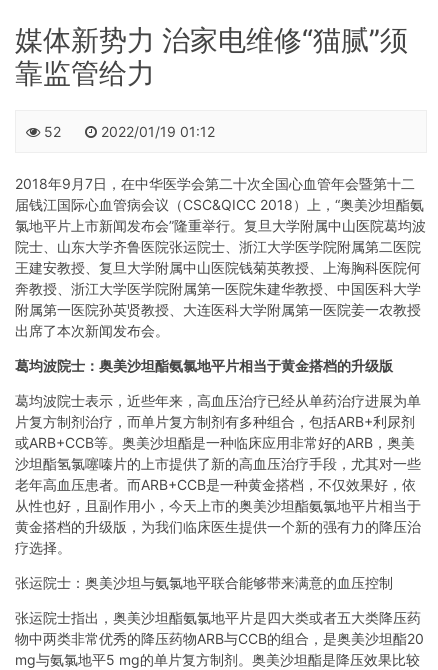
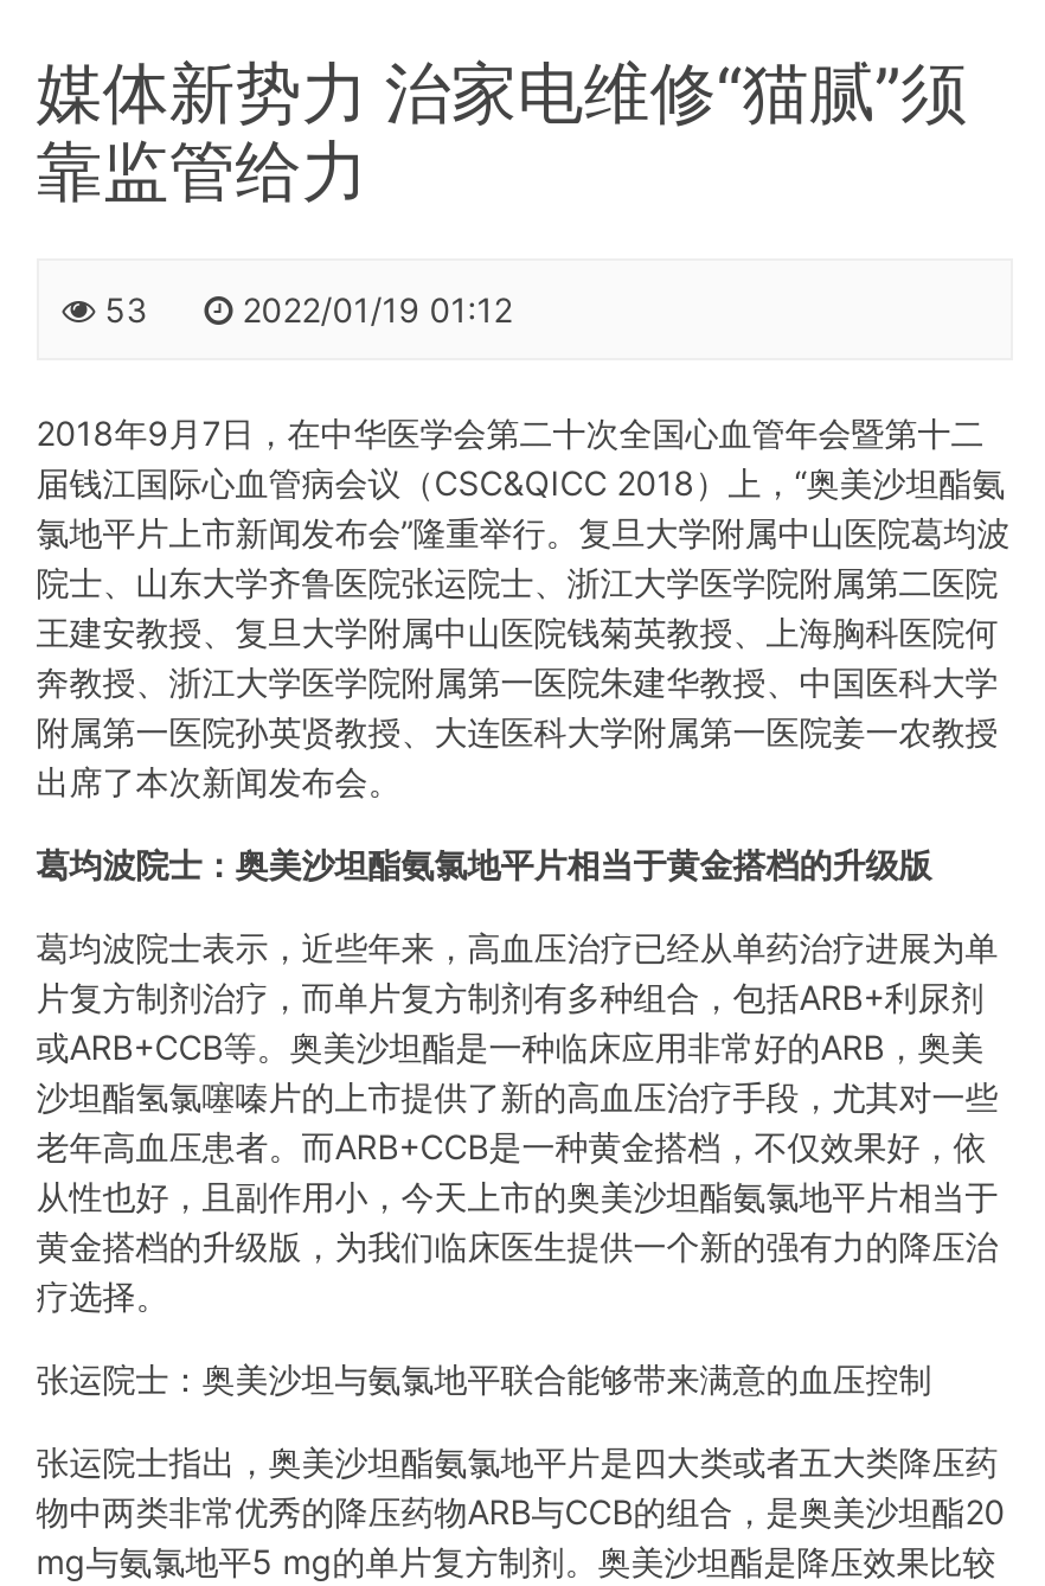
- 52 2022/01/19 01:12
+ 53 2022/01/19 01:12
